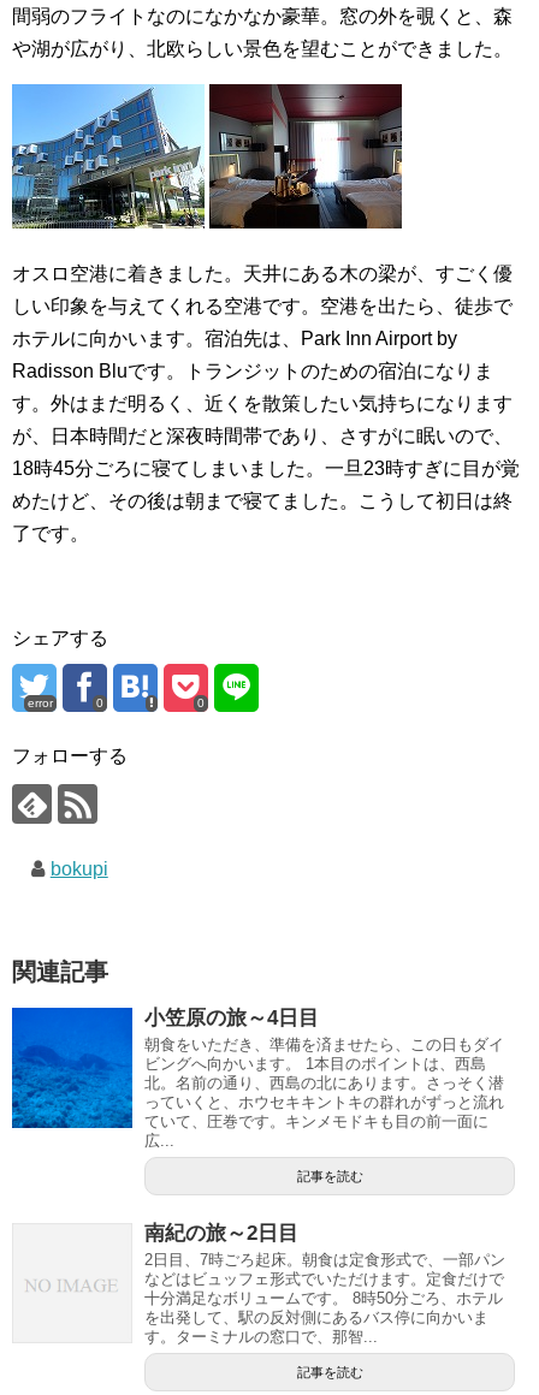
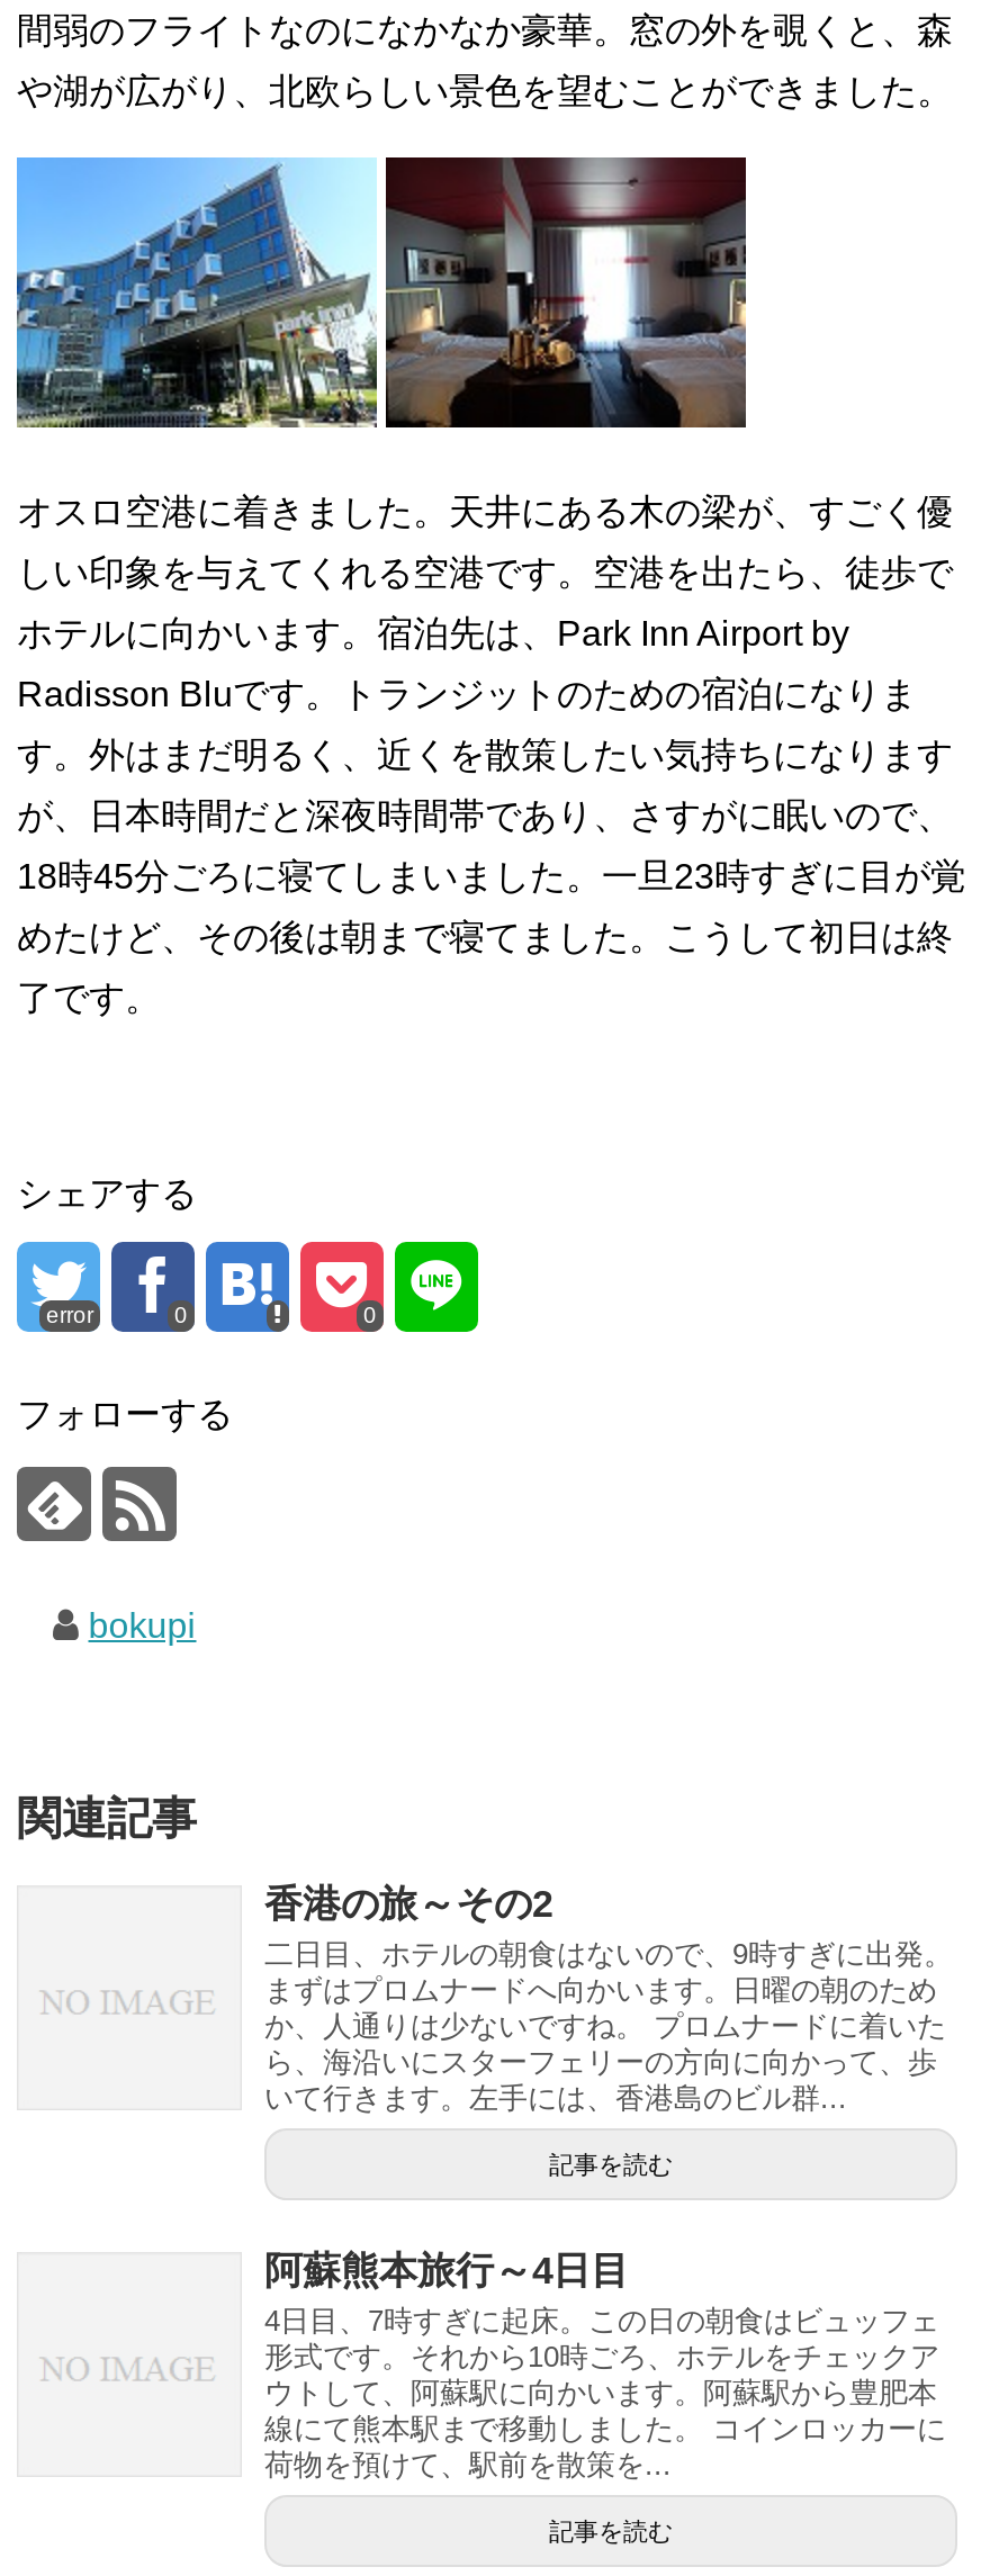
- [image]

- 小笠原の旅～4日目
- 朝食をいただき、準備を済ませたら、この日もダイ
- ビングへ向かいます。 1本目のポイントは、西島
- 北。名前の通り、西島の北にあります。さっそく潜
- っていくと、ホウセキキントキの群れがずっと流れ
- ていて、圧巻です。キンメモドキも目の前一面に
- 広...
+ 香港の旅～その2
+ 二日目、ホテルの朝食はないので、9時すぎに出発。
+ まずはプロムナードへ向かいます。日曜の朝のため
+ か、人通りは少ないですね。 プロムナードに着いた
+ ら、海沿いにスターフェリーの方向に向かって、歩
+ いて行きます。左手には、香港島のビル群...

- 南紀の旅～2日目
- 2日目、7時ごろ起床。朝食は定食形式で、一部パン
- などはビュッフェ形式でいただけます。定食だけで
- 十分満足なボリュームです。 8時50分ごろ、ホテル
- を出発して、駅の反対側にあるバス停に向かいま
- す。ターミナルの窓口で、那智...
+ 阿蘇熊本旅行～4日目
+ 4日目、7時すぎに起床。この日の朝食はビュッフェ
+ 形式です。それから10時ごろ、ホテルをチェックア
+ ウトして、阿蘇駅に向かいます。阿蘇駅から豊肥本
+ 線にて熊本駅まで移動しました。 コインロッカーに
+ 荷物を預けて、駅前を散策を...
